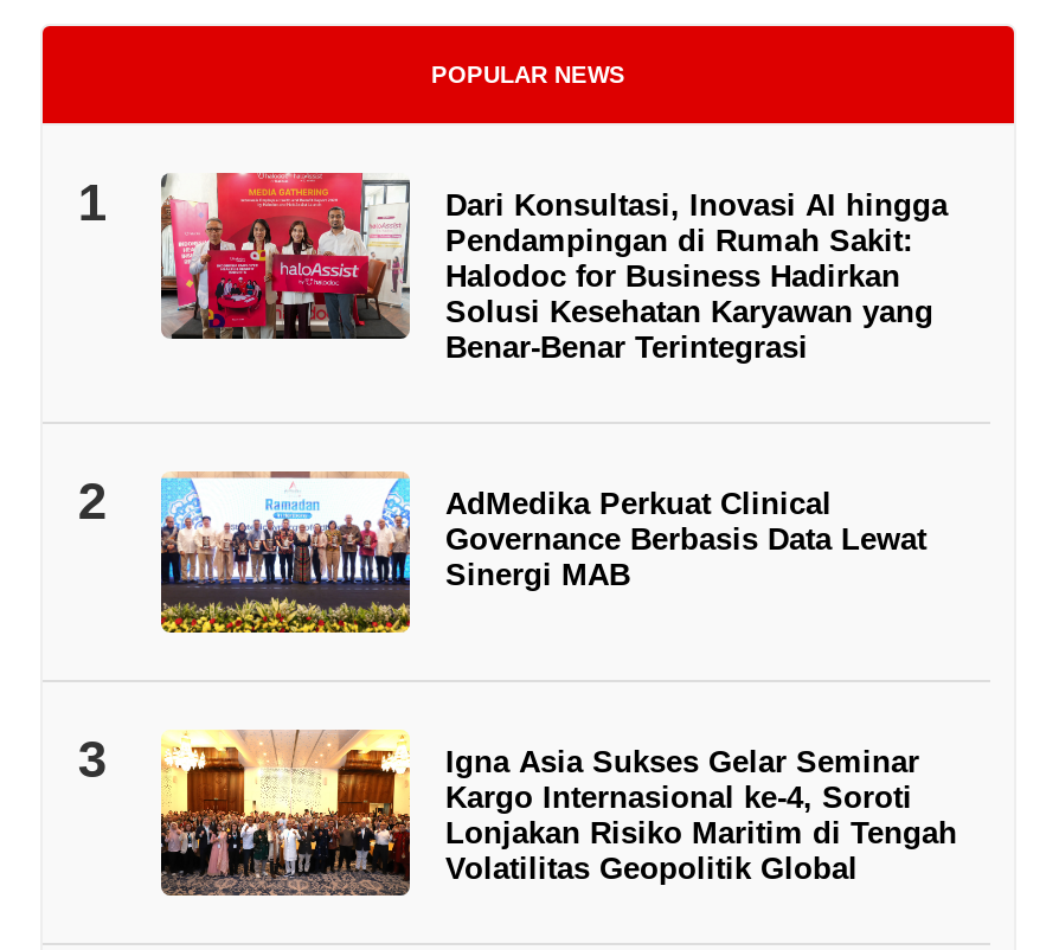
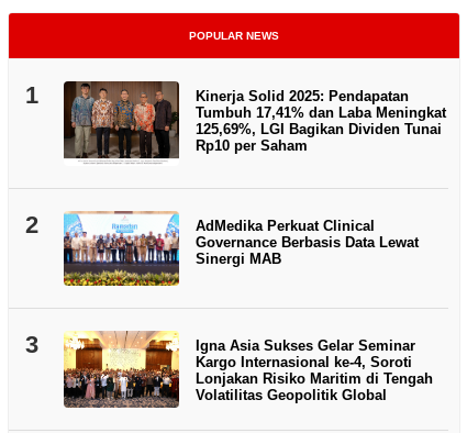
- [image]
- Dari Konsultasi, Inovasi AI hingga
- Pendampingan di Rumah Sakit:
- Halodoc for Business Hadirkan
- Solusi Kesehatan Karyawan yang
- Benar-Benar Terintegrasi
+ [image]
+ Kinerja Solid 2025: Pendapatan
+ Tumbuh 17,41% dan Laba Meningkat
+ 125,69%, LGI Bagikan Dividen Tunai
+ Rp10 per Saham
